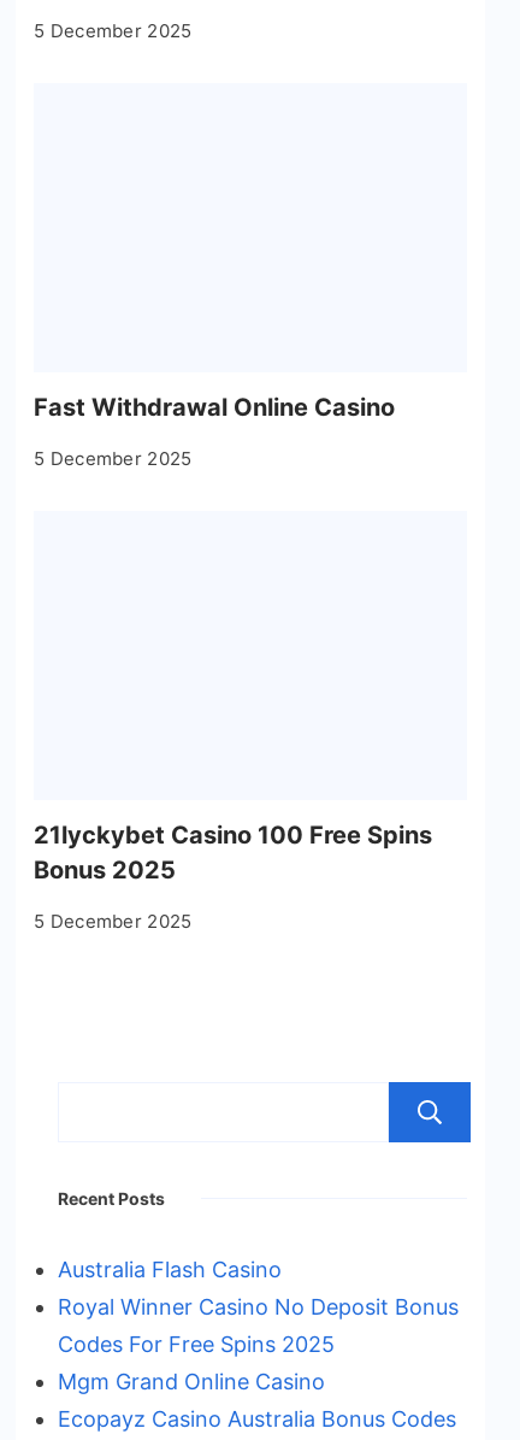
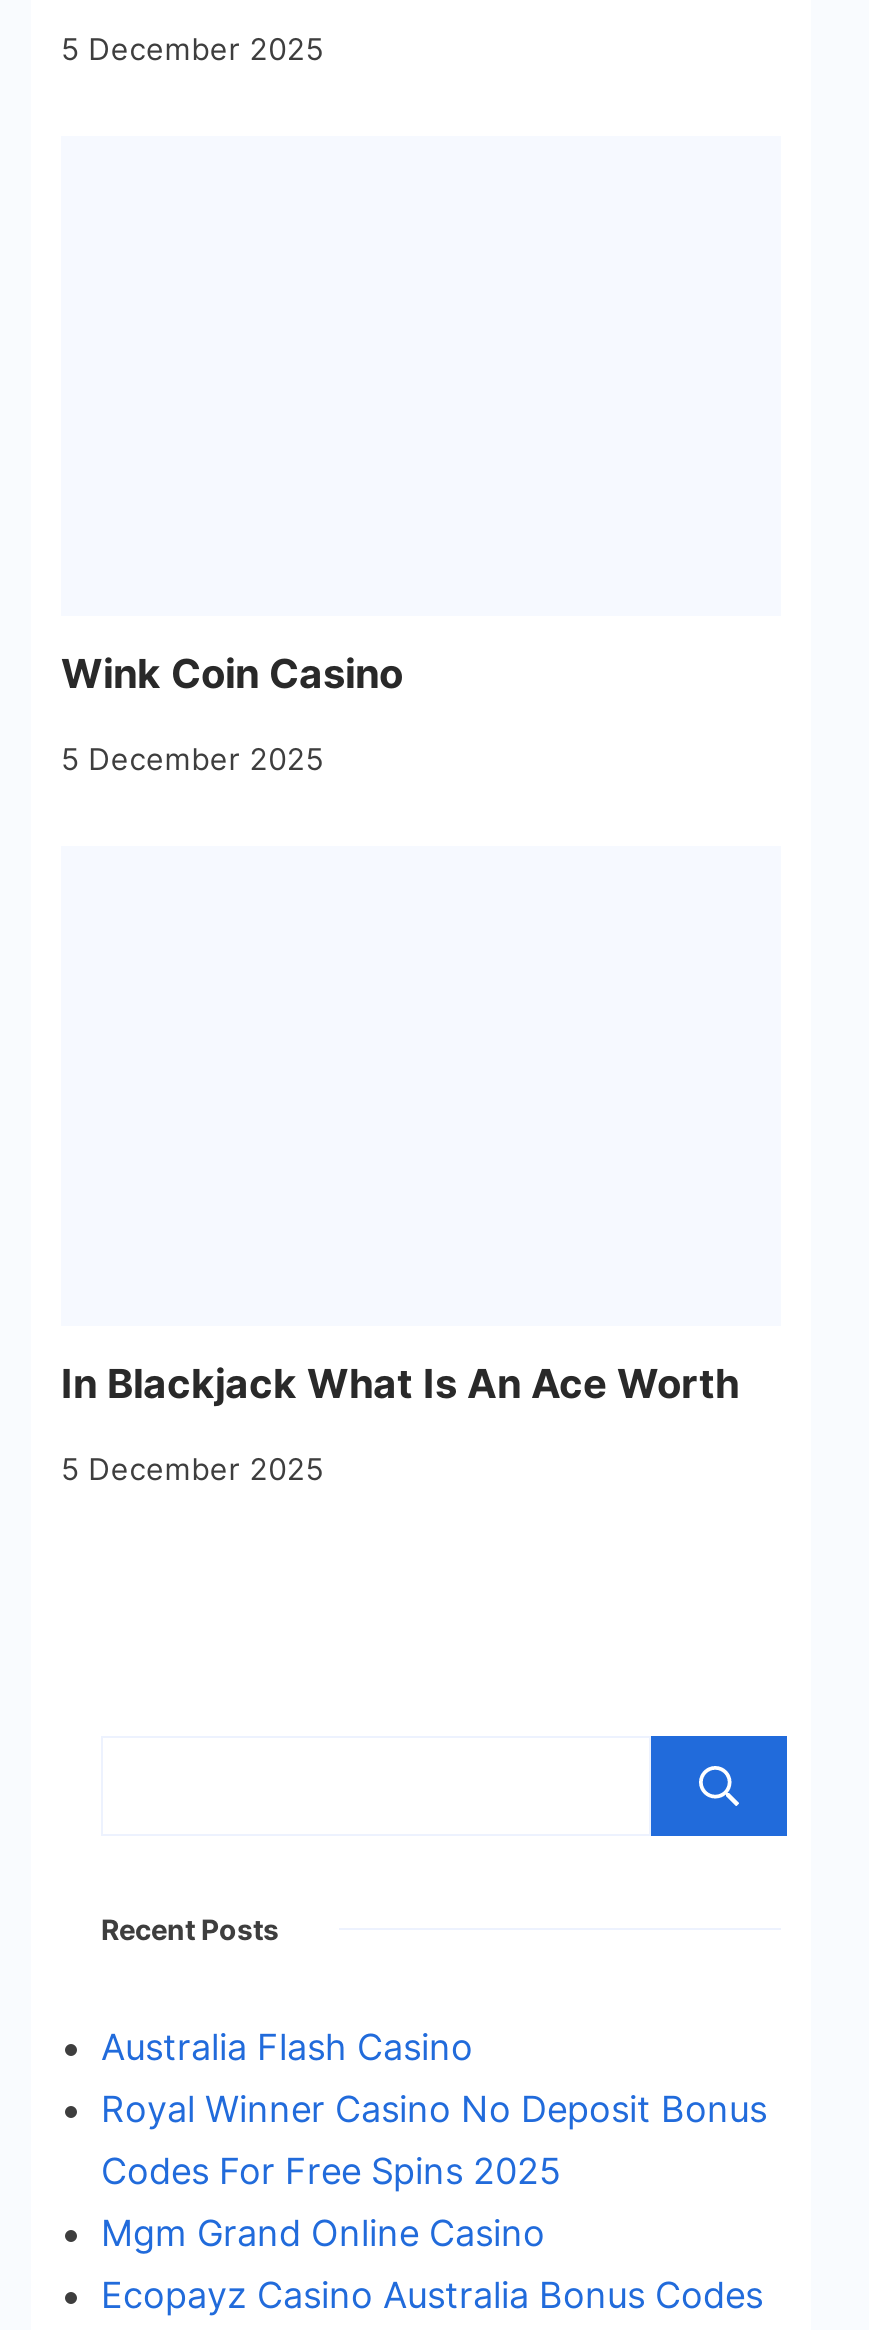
- Fast Withdrawal Online Casino
+ Wink Coin Casino

- 21lyckybet Casino 100 Free Spins
- Bonus 2025
+ In Blackjack What Is An Ace Worth
